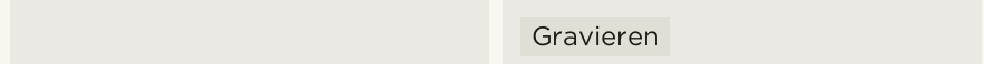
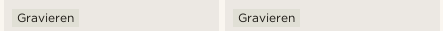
+ Gravieren
